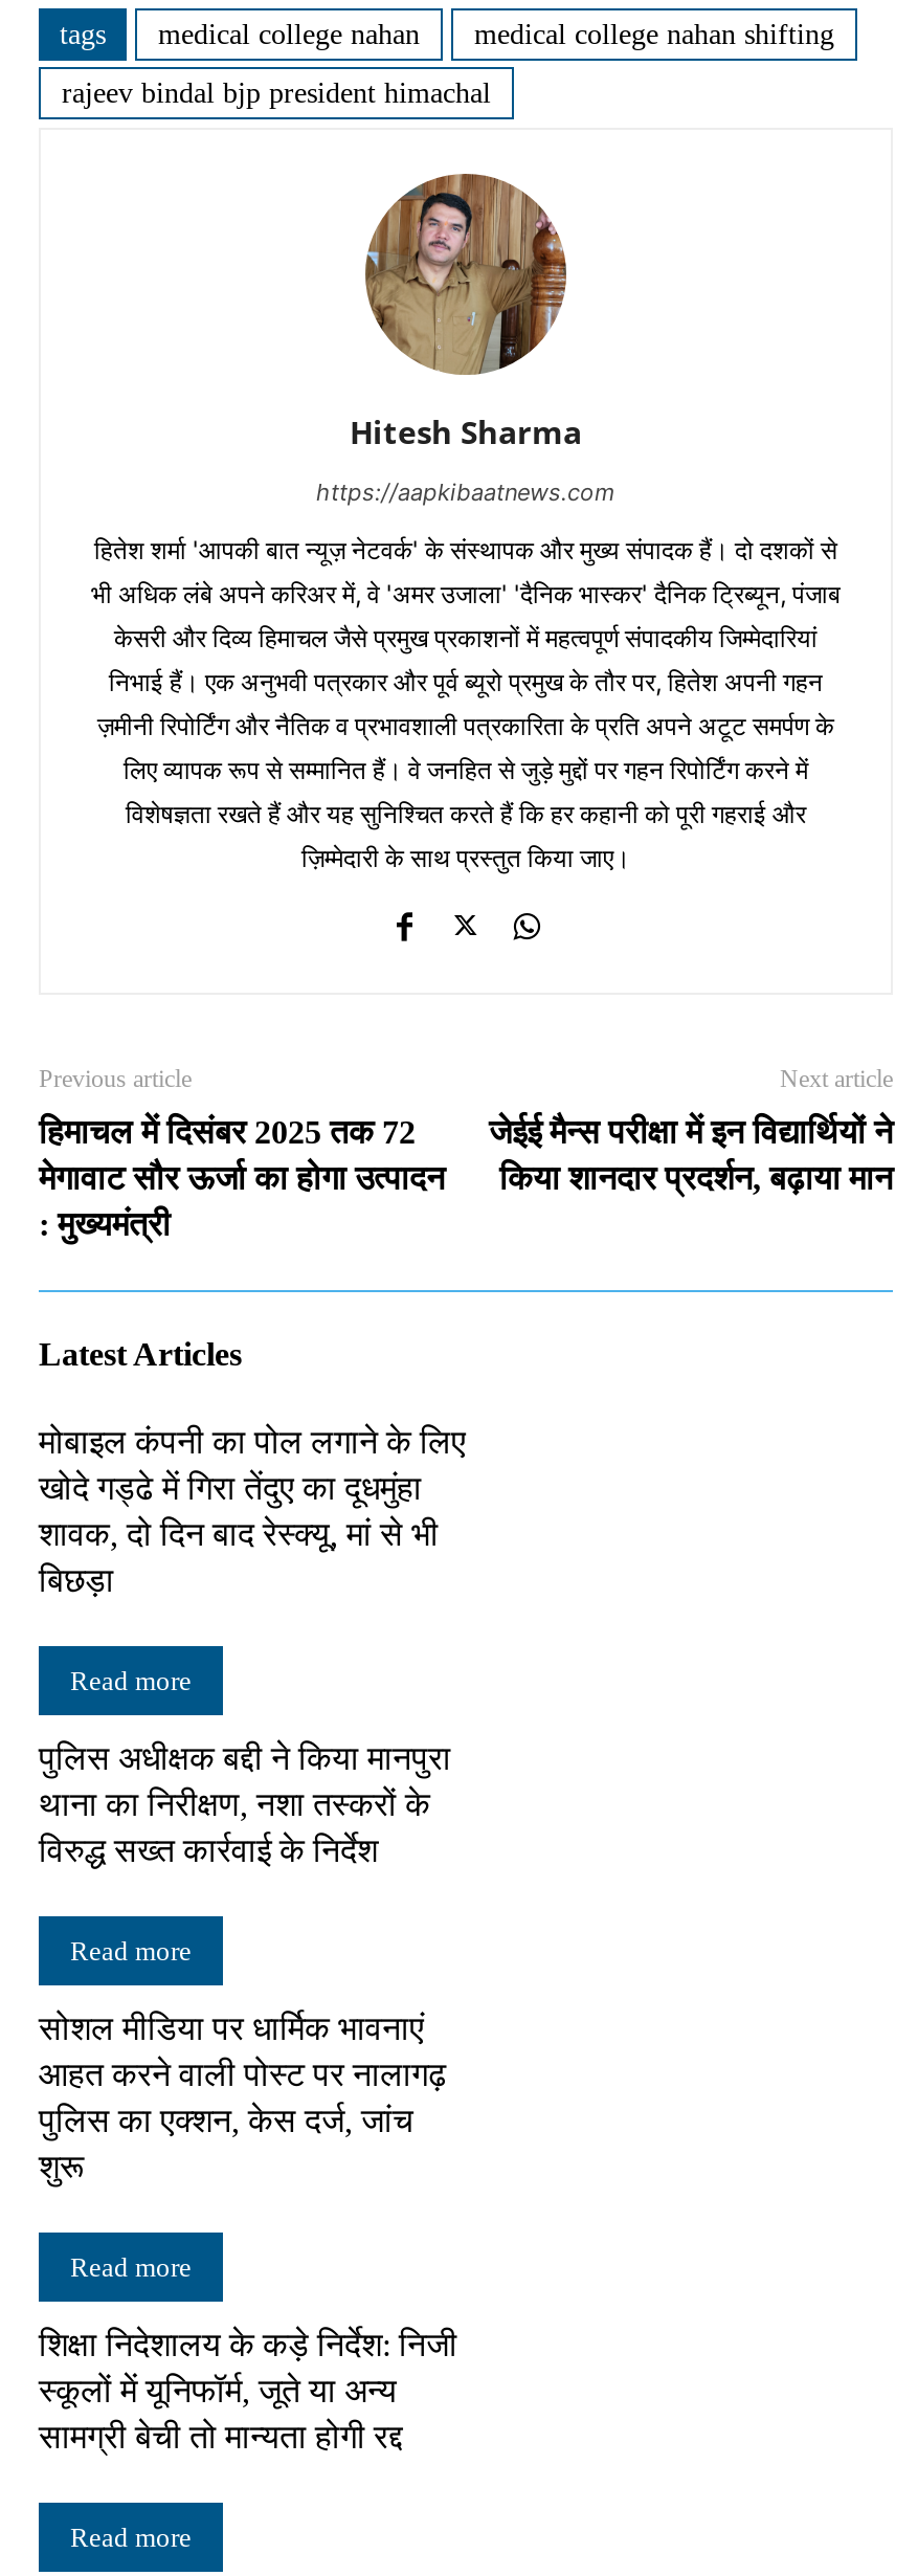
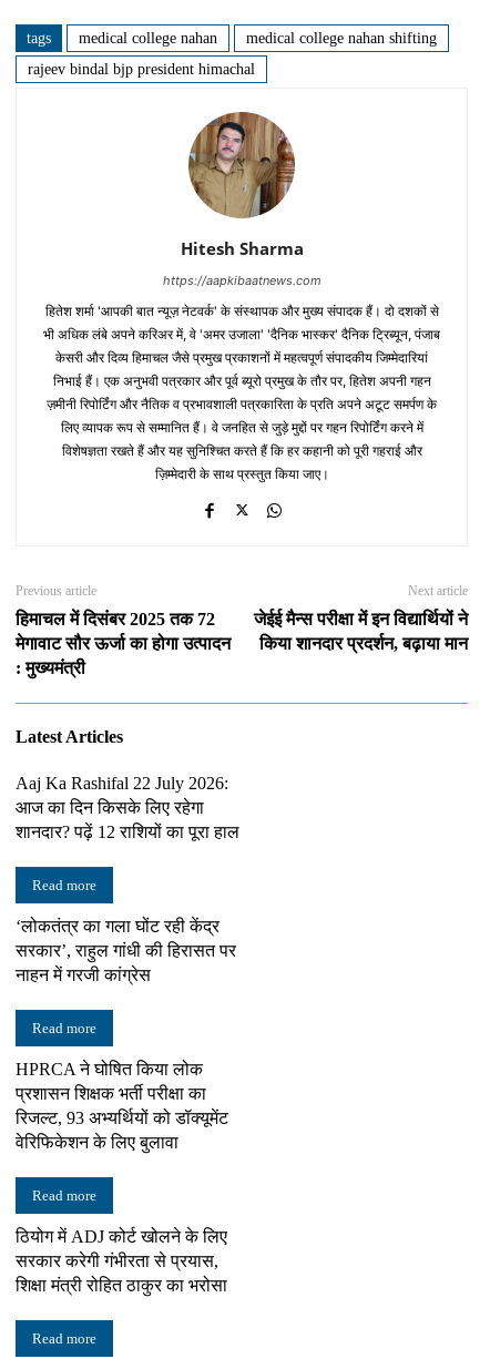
- मोबाइल कंपनी का पोल लगाने के लिए
- खोदे गड्ढे में गिरा तेंदुए का दूधमुंहा
- शावक, दो दिन बाद रेस्क्यू, मां से भी
- बिछड़ा
+ Aaj Ka Rashifal 22 July 2026:
+ आज का दिन किसके लिए रहेगा
+ शानदार? पढ़ें 12 राशियों का पूरा हाल

- पुलिस अधीक्षक बद्दी ने किया मानपुरा
- थाना का निरीक्षण, नशा तस्करों के
- विरुद्ध सख्त कार्रवाई के निर्देश
+ ‘लोकतंत्र का गला घोंट रही केंद्र
+ सरकार’, राहुल गांधी की हिरासत पर
+ नाहन में गरजी कांग्रेस

- सोशल मीडिया पर धार्मिक भावनाएं
- आहत करने वाली पोस्ट पर नालागढ़
- पुलिस का एक्शन, केस दर्ज, जांच
- शुरू
+ HPRCA ने घोषित किया लोक
+ प्रशासन शिक्षक भर्ती परीक्षा का
+ रिजल्ट, 93 अभ्यर्थियों को डॉक्यूमेंट
+ वेरिफिकेशन के लिए बुलावा

- शिक्षा निदेशालय के कड़े निर्देश: निजी
- स्कूलों में यूनिफॉर्म, जूते या अन्य
- सामग्री बेची तो मान्यता होगी रद्द
+ ठियोग में ADJ कोर्ट खोलने के लिए
+ सरकार करेगी गंभीरता से प्रयास,
+ शिक्षा मंत्री रोहित ठाकुर का भरोसा
